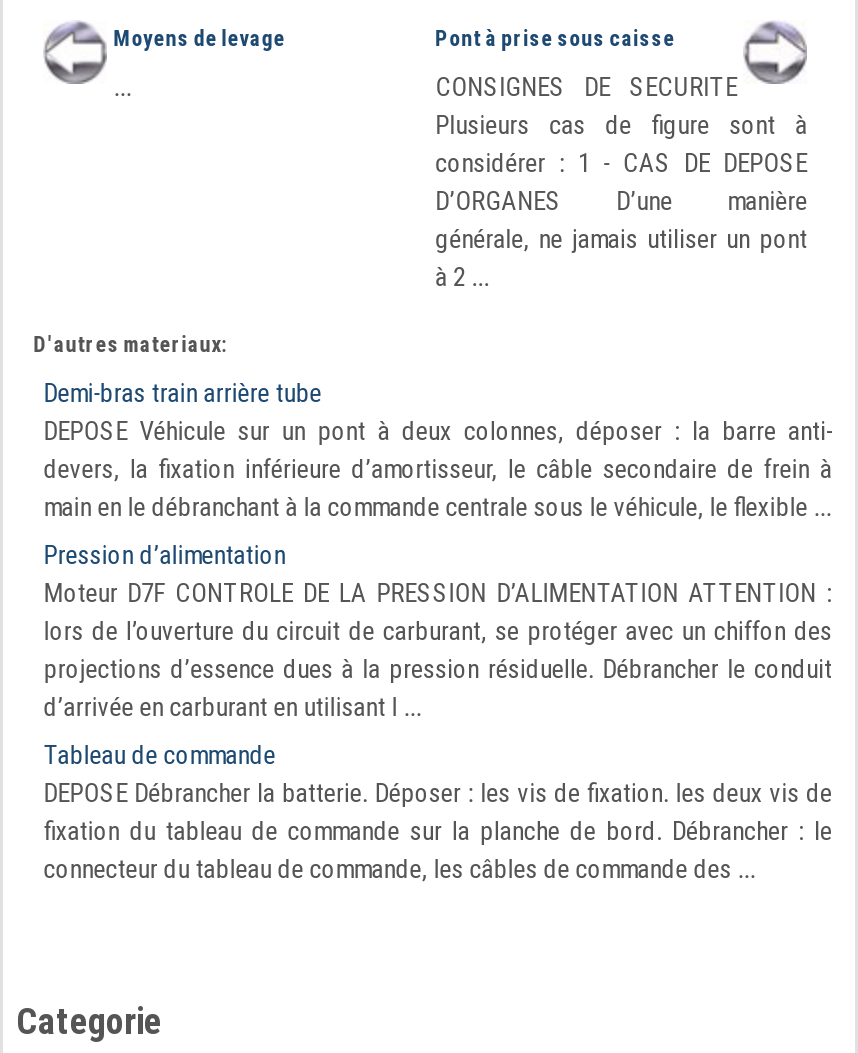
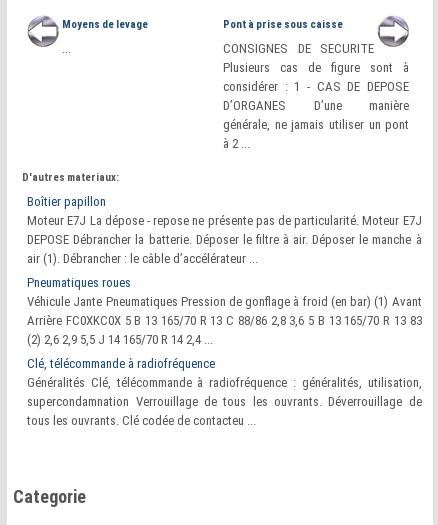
- Demi-bras train arrière tube
- DEPOSE Véhicule sur un pont à deux colonnes, déposer : la barre anti-
- devers, la fixation inférieure d’amortisseur, le câble secondaire de frein à
- main en le débranchant à la commande centrale sous le véhicule, le flexible ...
+ Boîtier papillon
+ Moteur E7J La dépose - repose ne présente pas de particularité. Moteur E7J
+ DEPOSE Débrancher la batterie. Déposer le filtre à air. Déposer le manche à
+ air (1). Débrancher : le câble d’accélérateur ...

- Pression d’alimentation
- Moteur D7F CONTROLE DE LA PRESSION D’ALIMENTATION ATTENTION :
- lors de l’ouverture du circuit de carburant, se protéger avec un chiffon des
- projections d’essence dues à la pression résiduelle. Débrancher le conduit
- d’arrivée en carburant en utilisant l ...
+ Pneumatiques roues
+ Véhicule Jante Pneumatiques Pression de gonflage à froid (en bar) (1) Avant
+ Arrière FC0XKC0X 5 B 13 165/70 R 13 C 88/86 2,8 3,6 5 B 13 165/70 R 13 83
+ (2) 2,6 2,9 5,5 J 14 165/70 R 14 2,4 ...

- Tableau de commande
- DEPOSE Débrancher la batterie. Déposer : les vis de fixation. les deux vis de
- fixation du tableau de commande sur la planche de bord. Débrancher : le
- connecteur du tableau de commande, les câbles de commande des ...
+ Clé, télécommande à radiofréquence
+ Généralités Clé, télécommande à radiofréquence : généralités, utilisation,
+ supercondamnation Verrouillage de tous les ouvrants. Déverrouillage de
+ tous les ouvrants. Clé codée de contacteu ...
